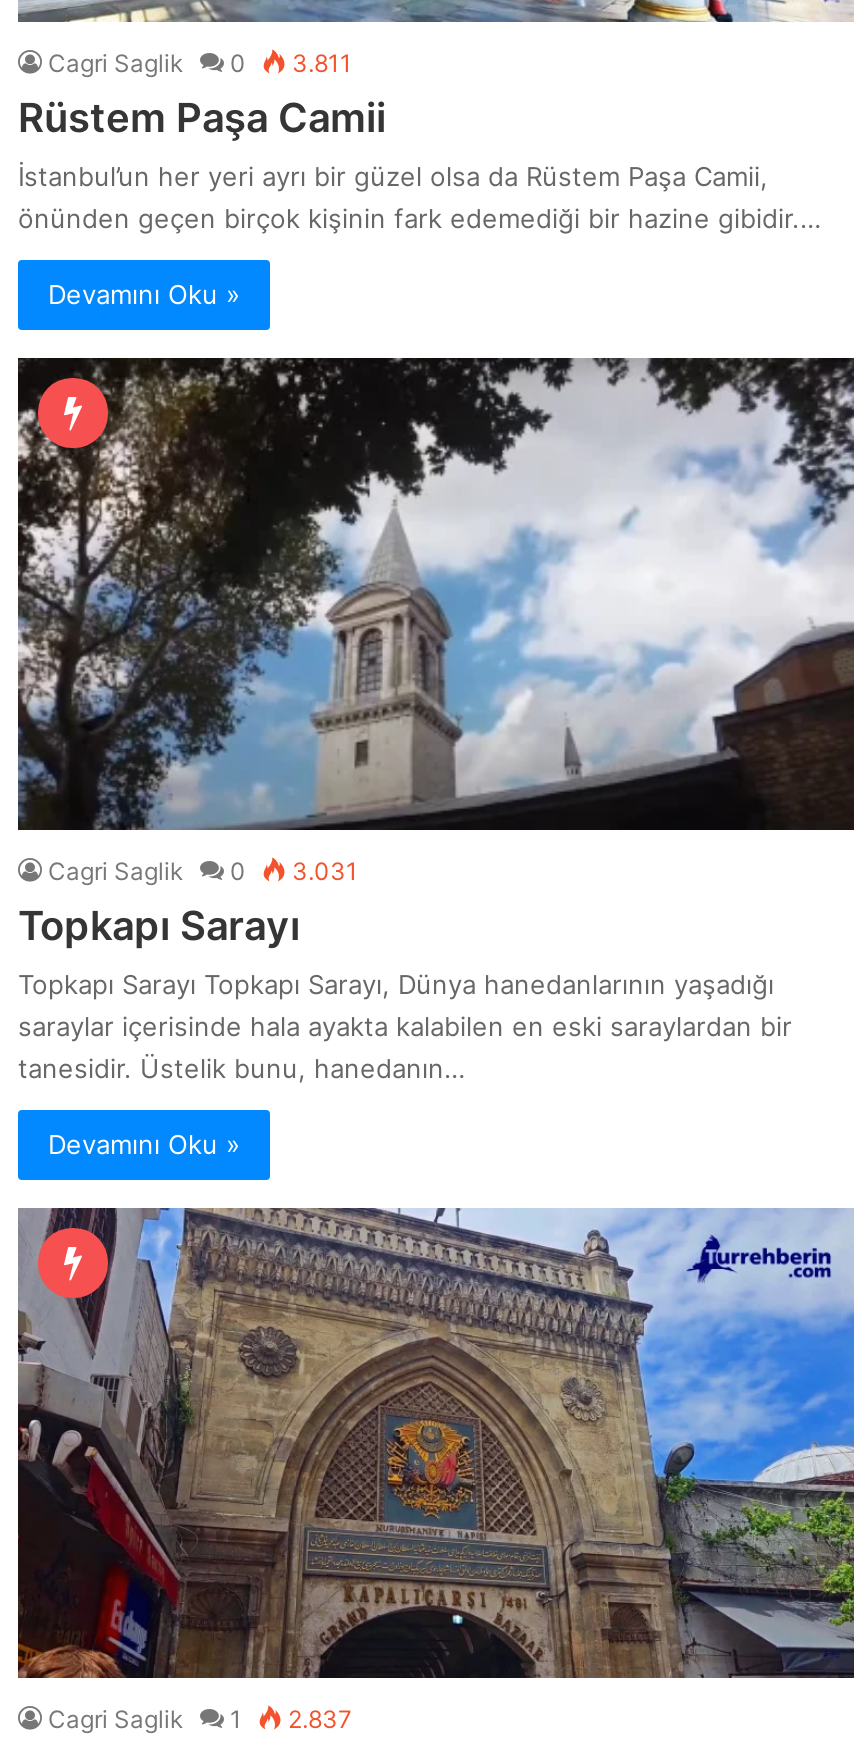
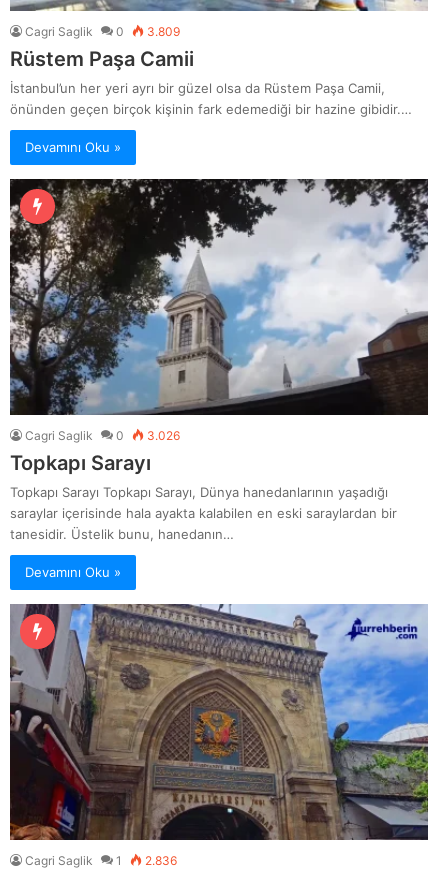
- Cagri Saglik 0 3.811
+ Cagri Saglik 0 3.809

- Cagri Saglik 0 3.031
+ Cagri Saglik 0 3.026

- Cagri Saglik 1 2.837
+ Cagri Saglik 1 2.836
